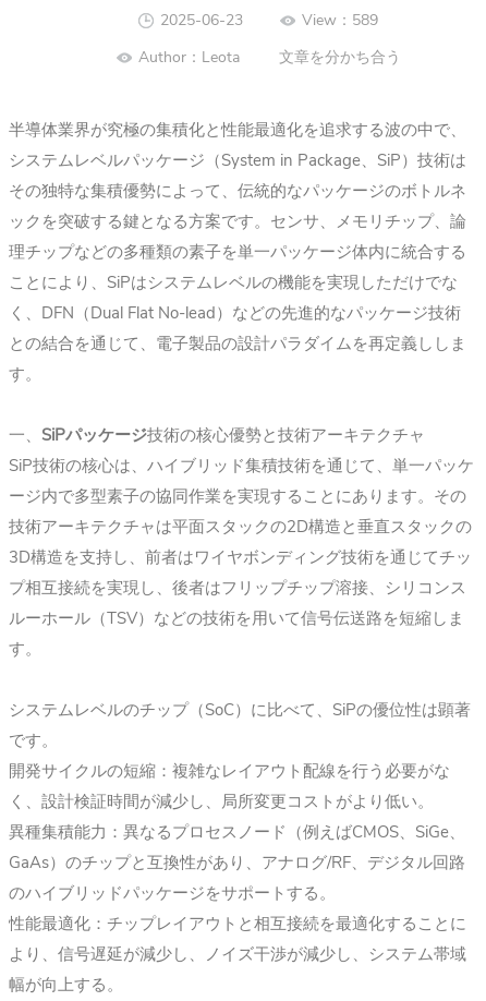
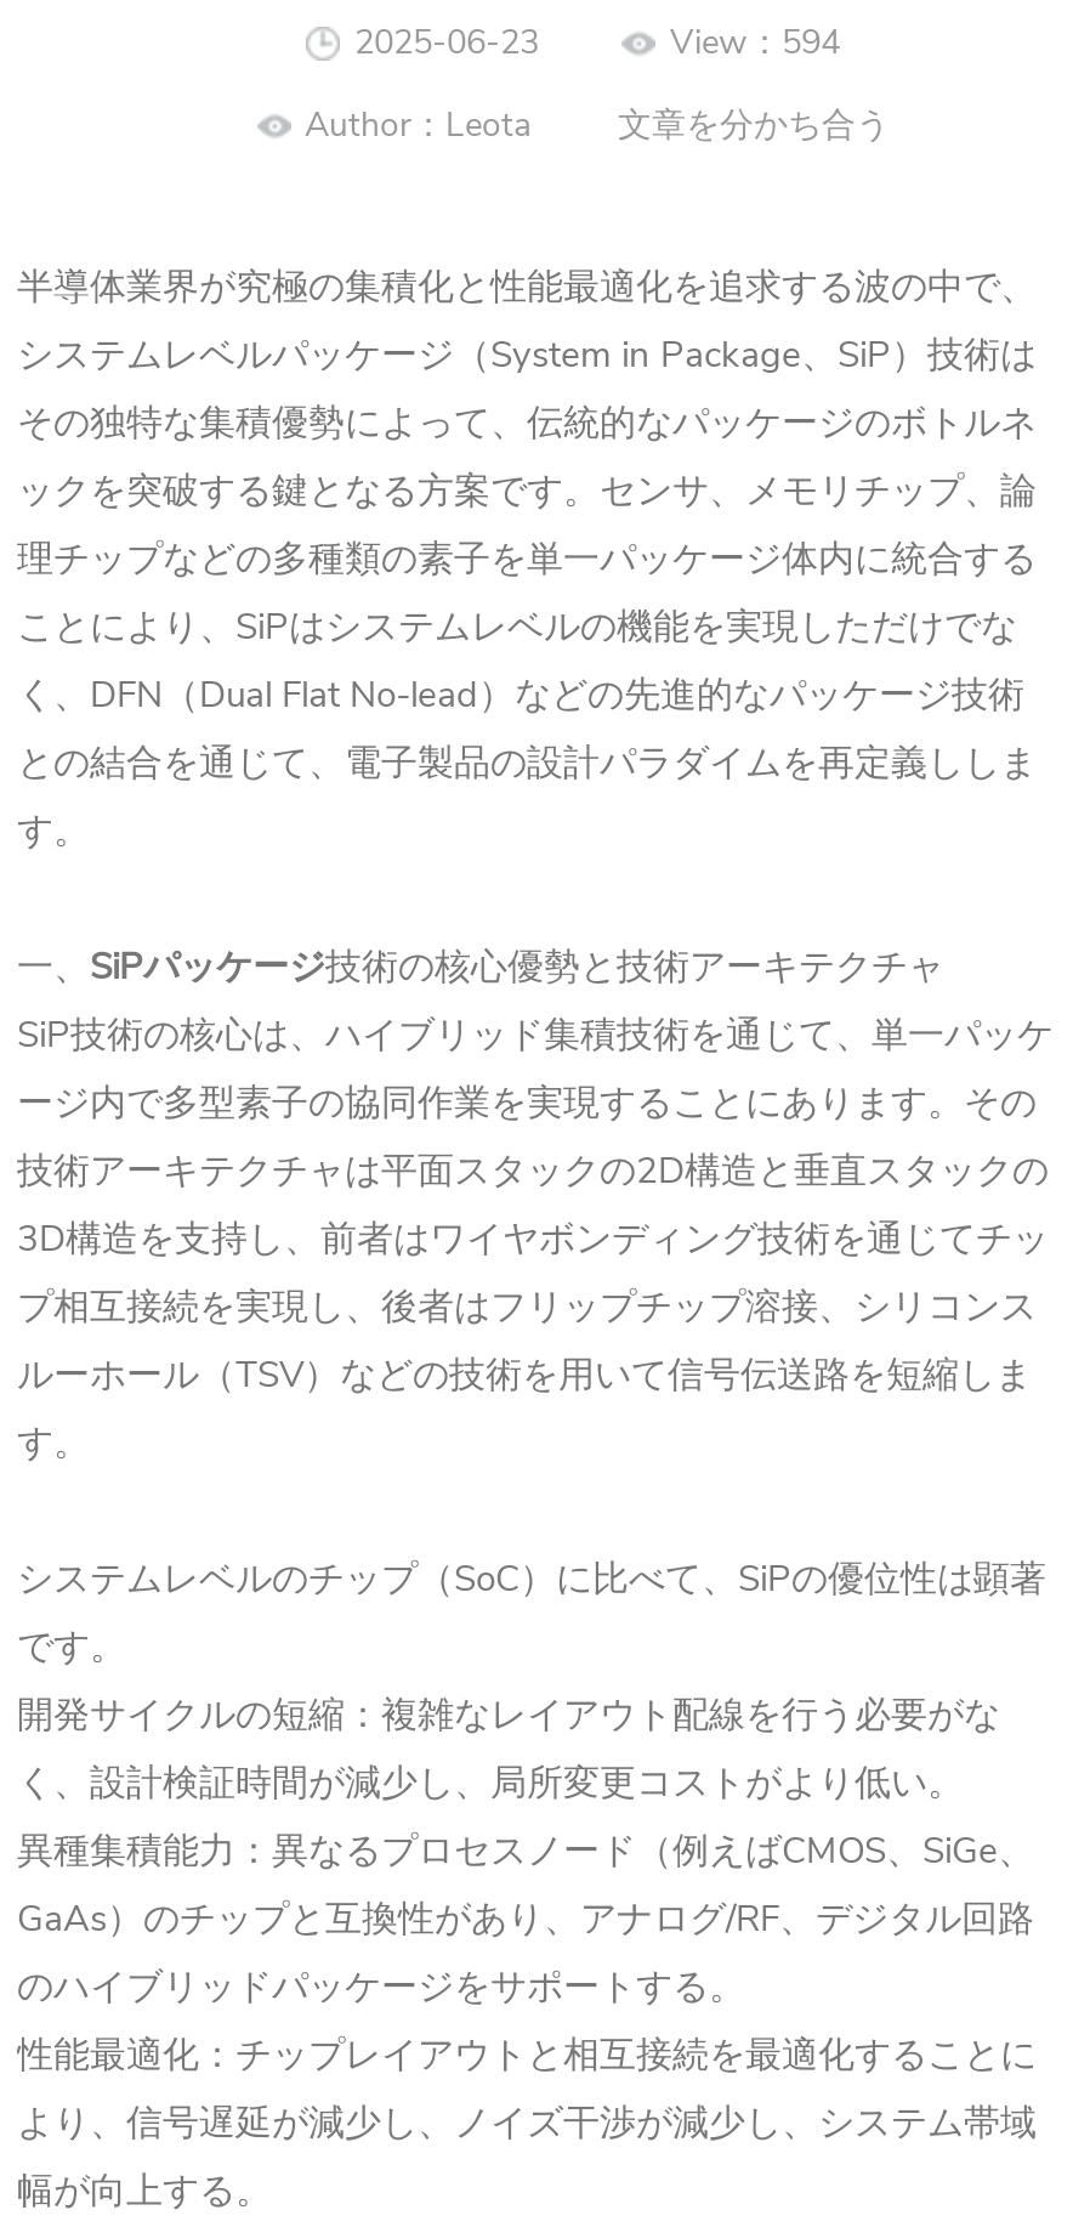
- View：589
+ View：594
